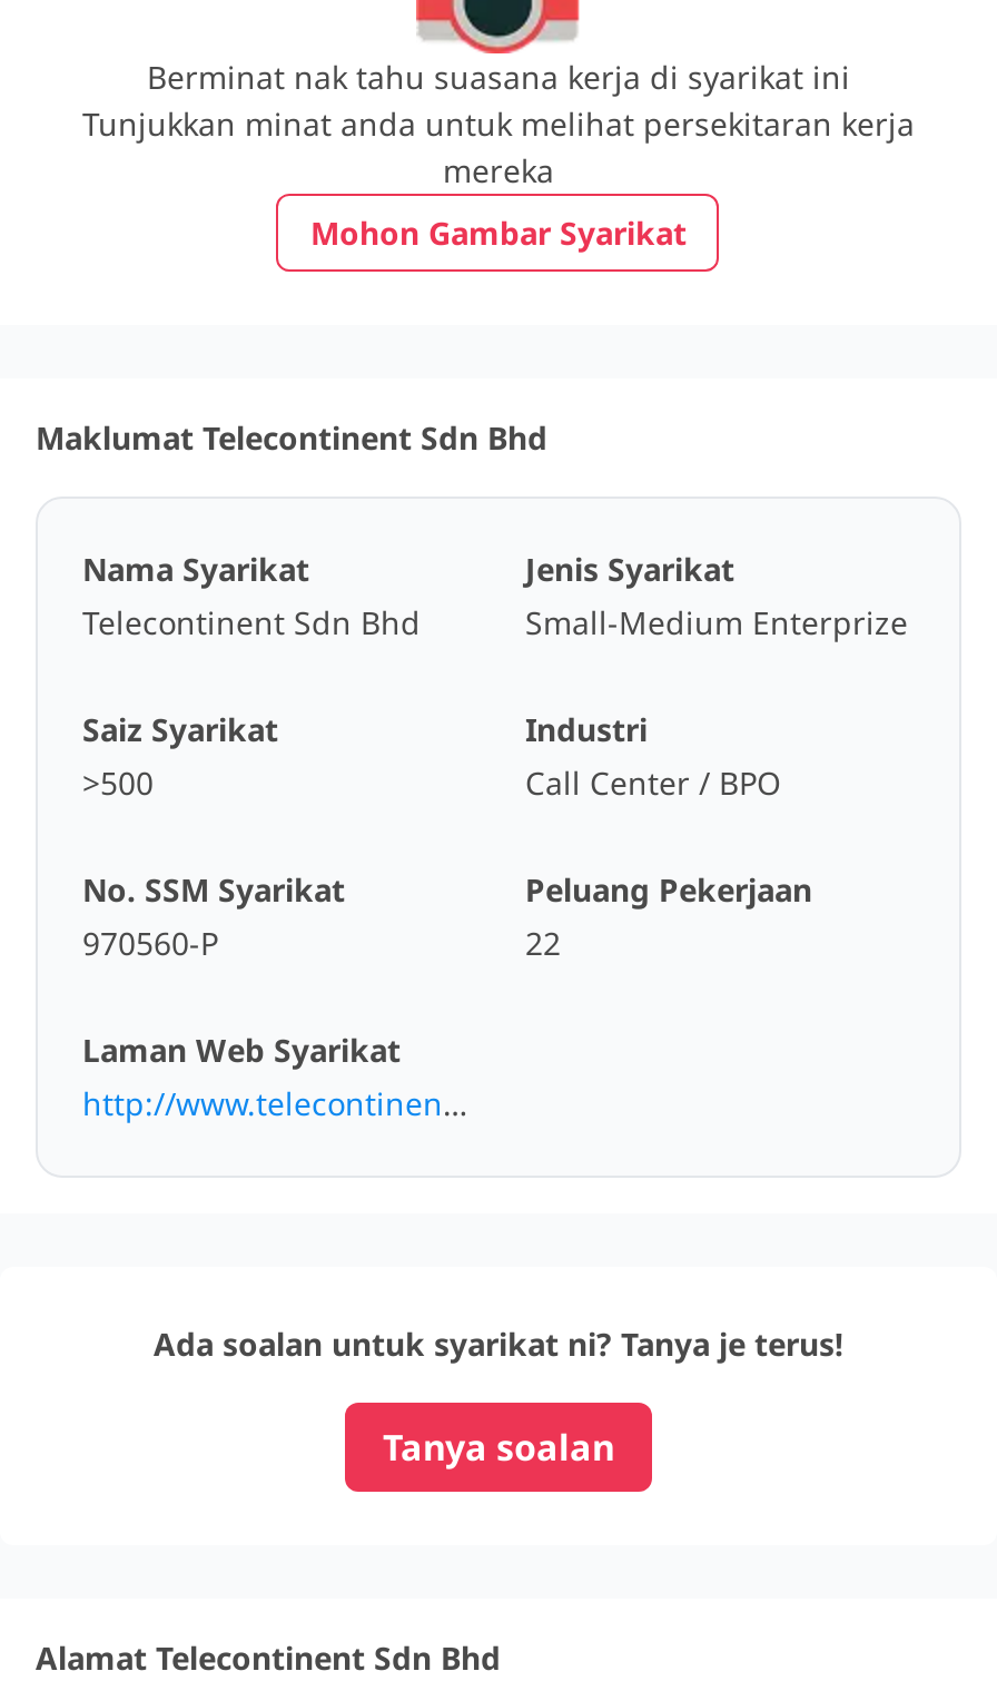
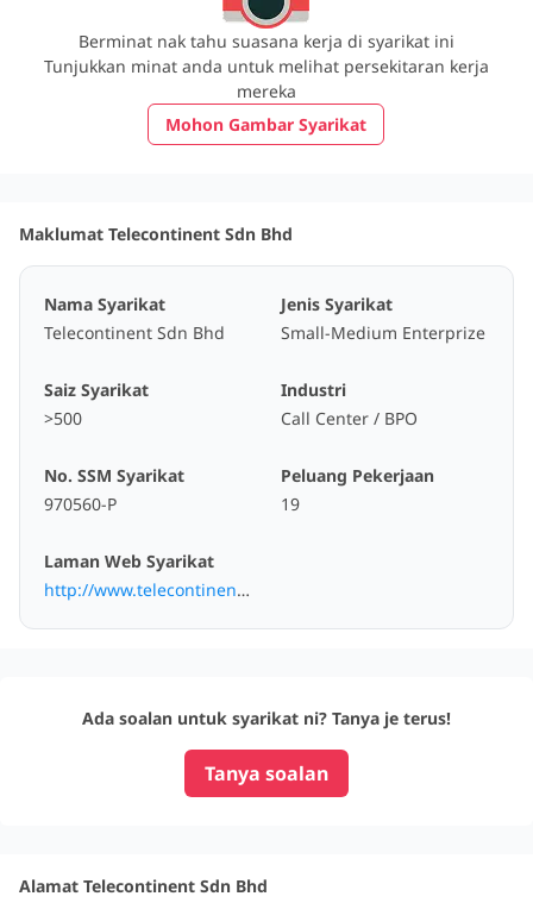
- 22
+ 19
